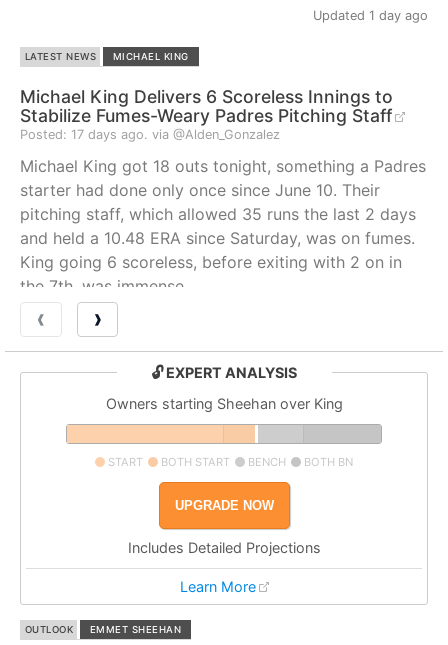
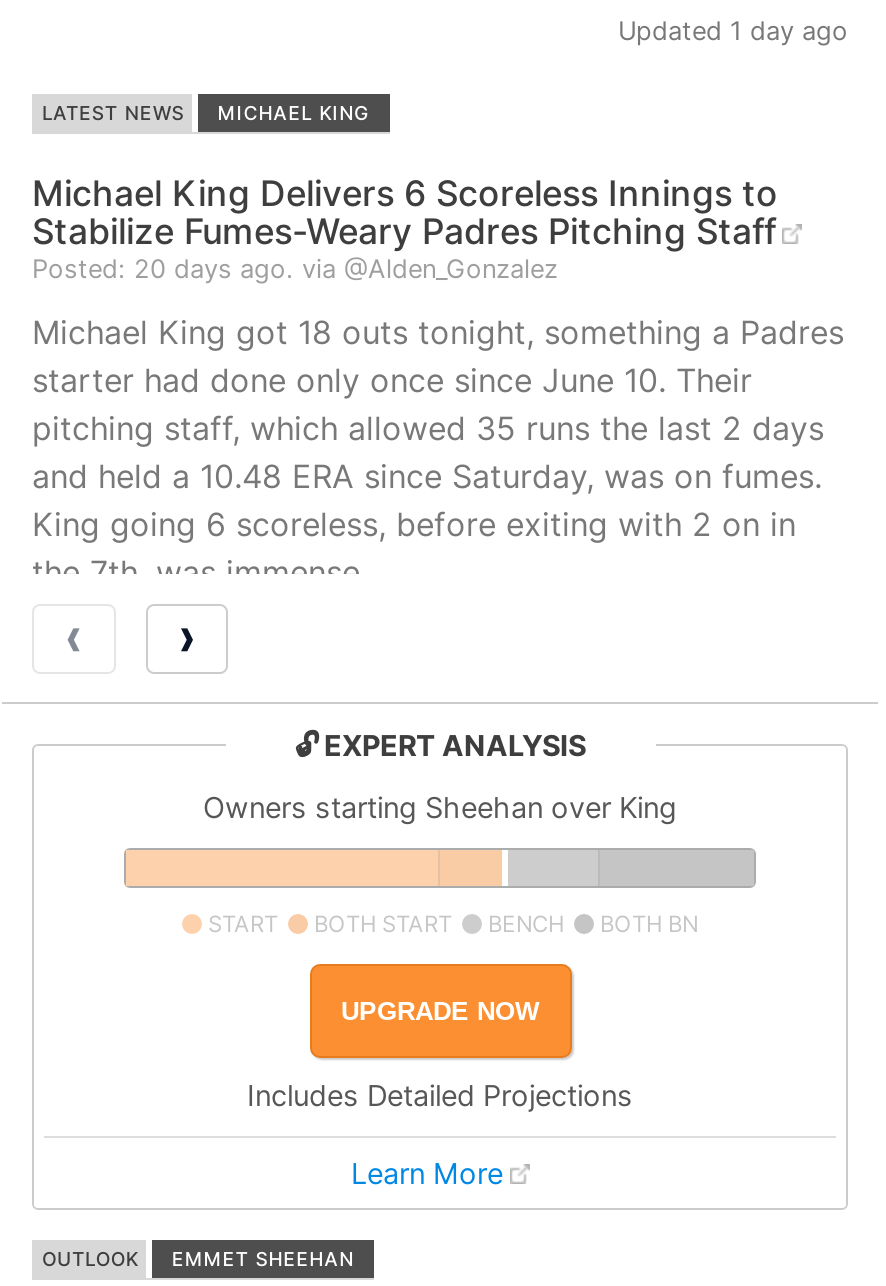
- Posted: 17 days ago. via @Alden_Gonzalez
+ Posted: 20 days ago. via @Alden_Gonzalez
